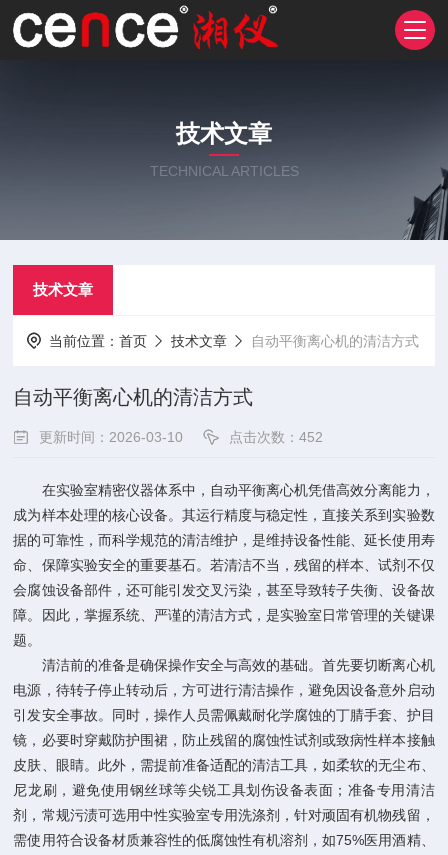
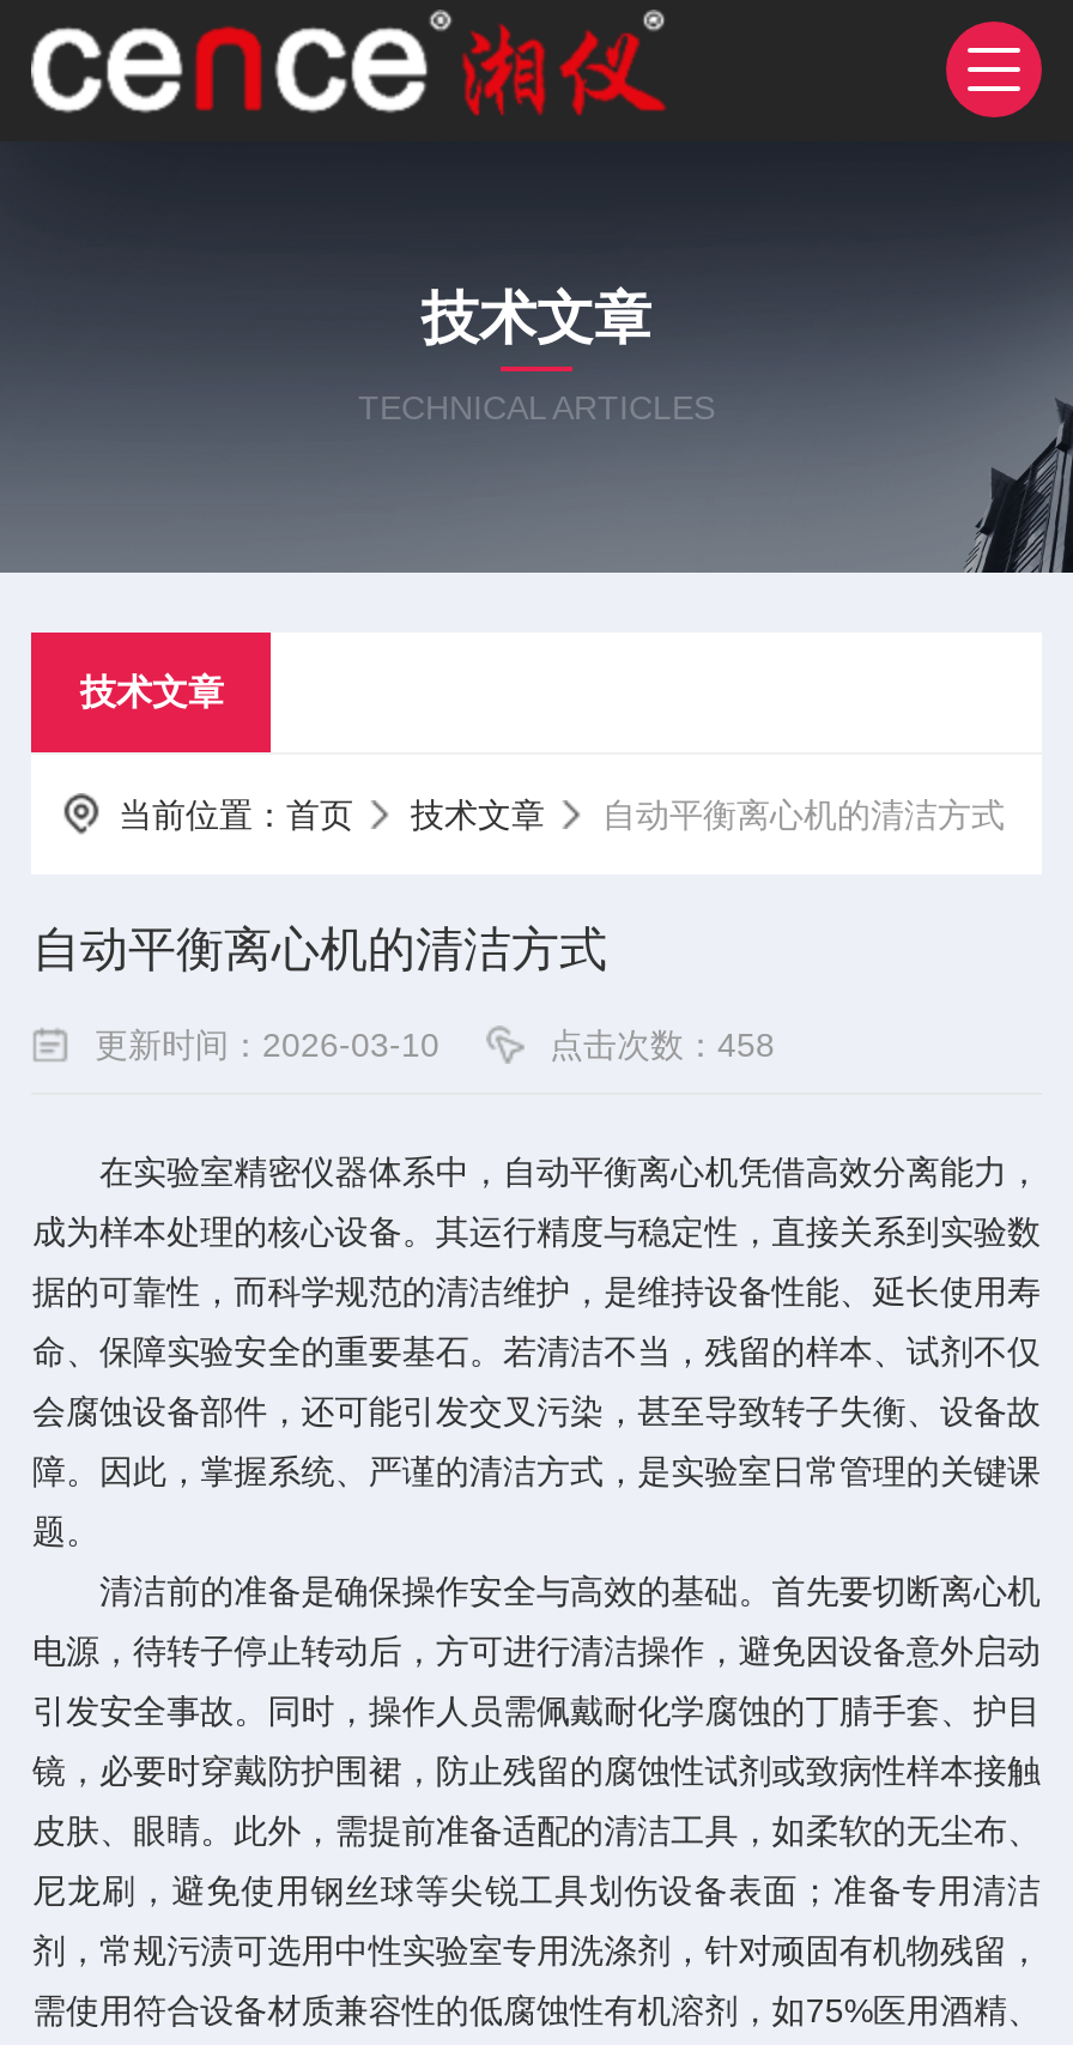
- 点击次数：452
+ 点击次数：458
